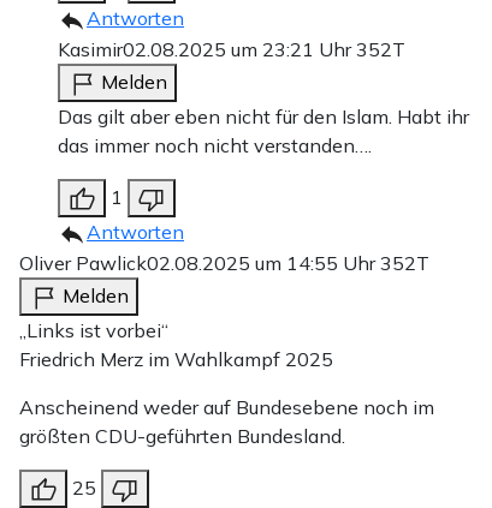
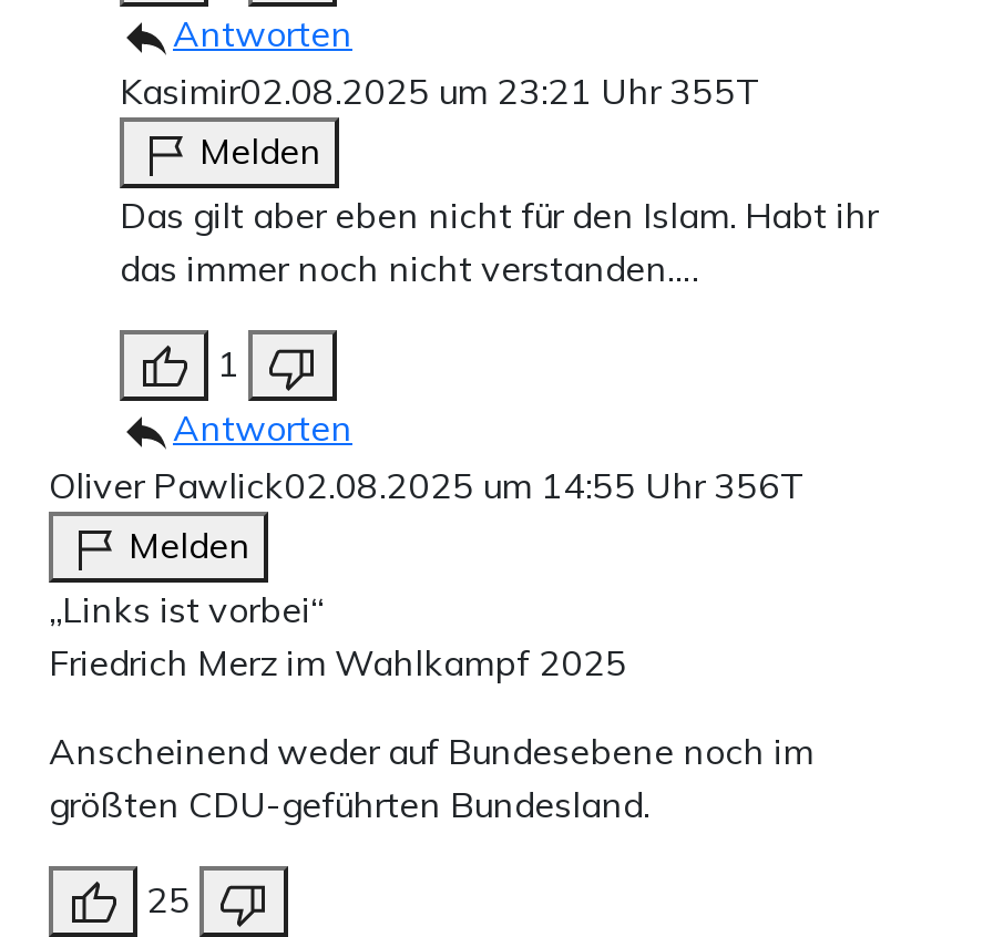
- Kasimir02.08.2025 um 23:21 Uhr 352T
+ Kasimir02.08.2025 um 23:21 Uhr 355T

- Oliver Pawlick02.08.2025 um 14:55 Uhr 352T
+ Oliver Pawlick02.08.2025 um 14:55 Uhr 356T
